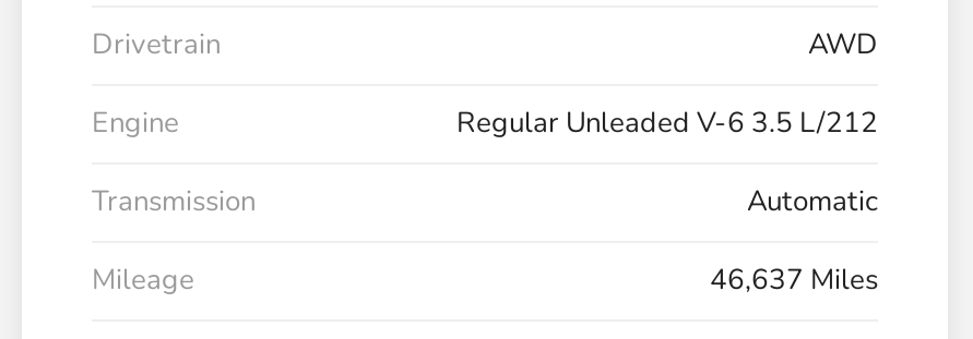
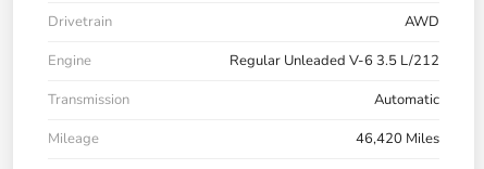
- 46,637 Miles
+ 46,420 Miles
